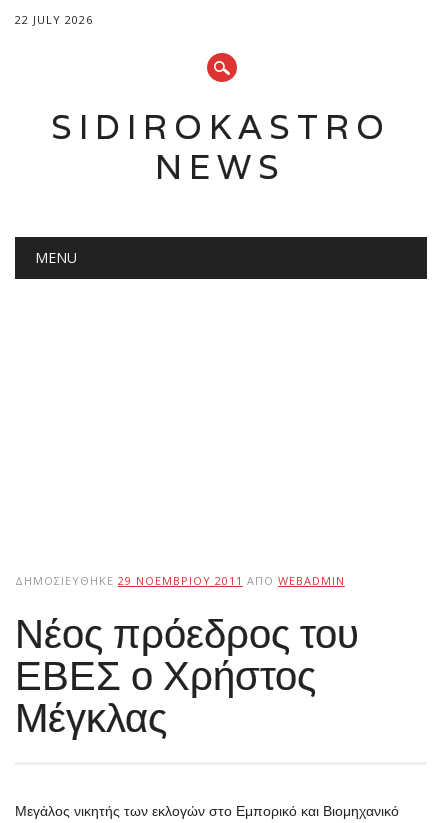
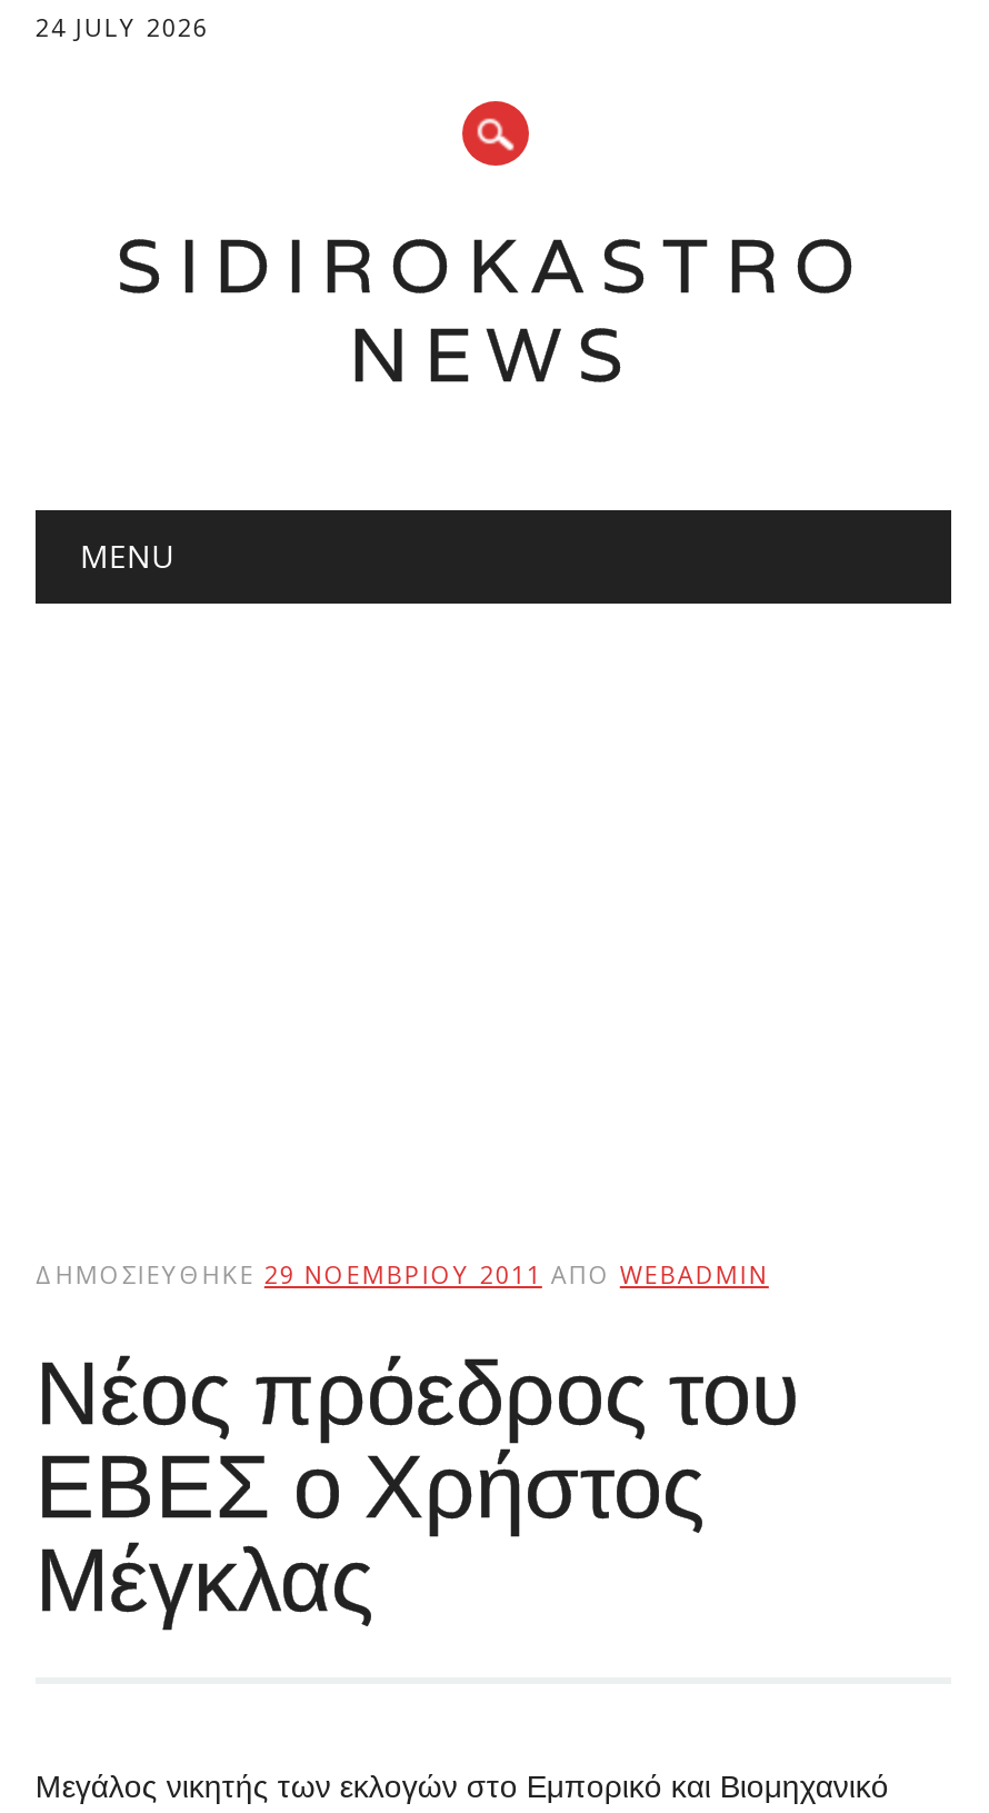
- 22 JULY 2026
+ 24 JULY 2026
